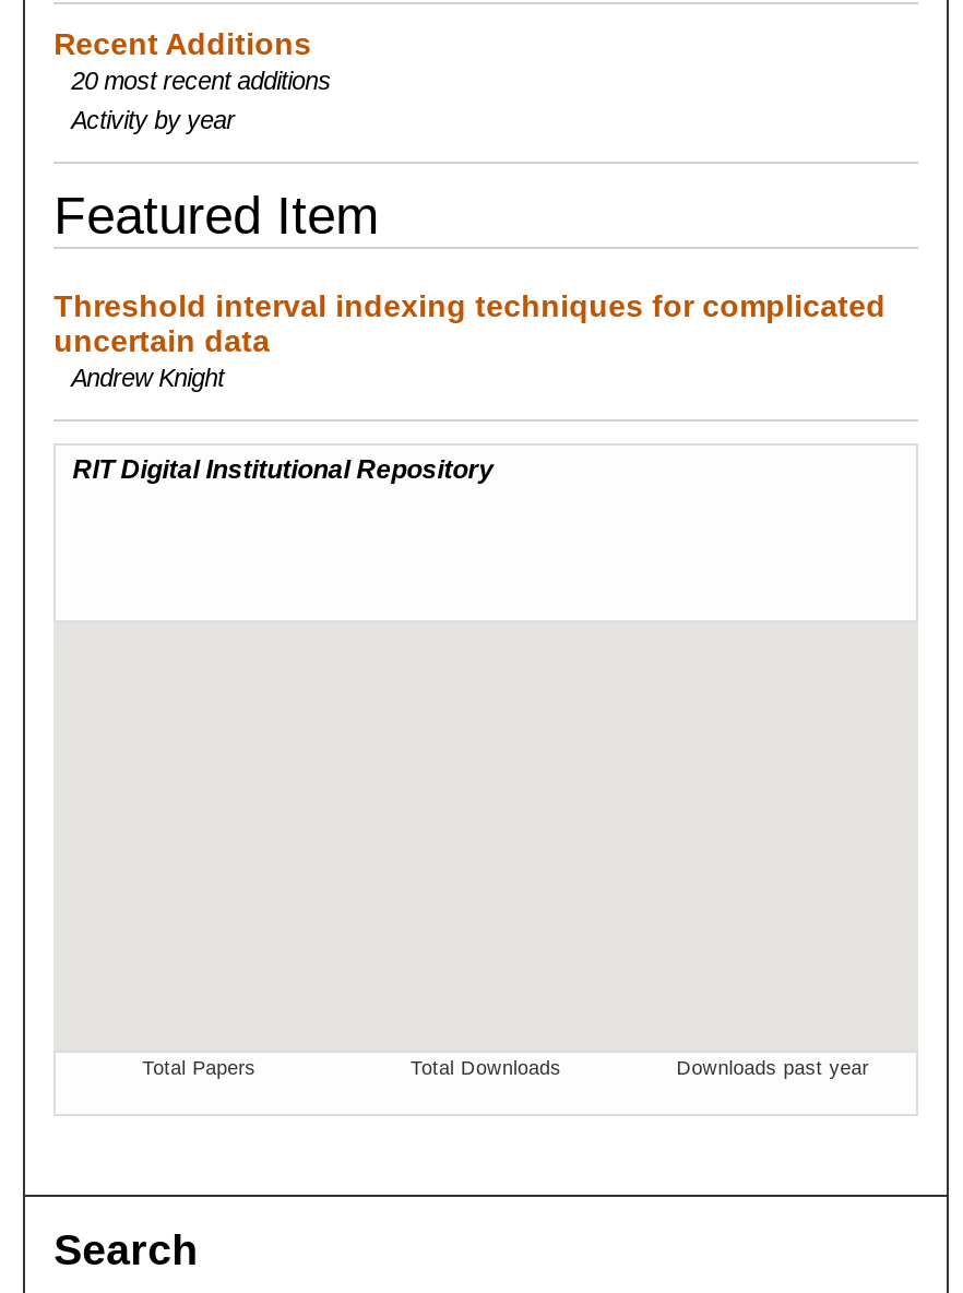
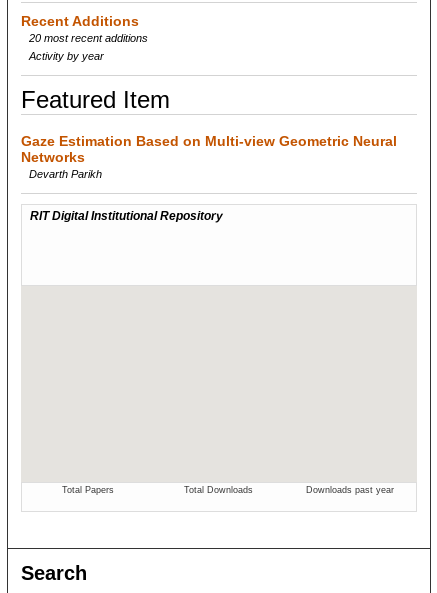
- Threshold interval indexing techniques for complicated
- uncertain data
- Andrew Knight
+ Gaze Estimation Based on Multi-view Geometric Neural
+ Networks
+ Devarth Parikh
